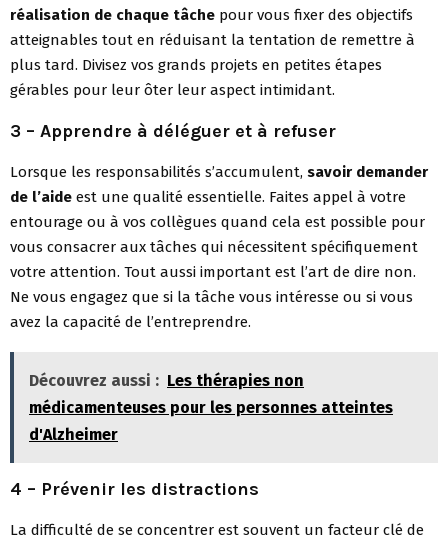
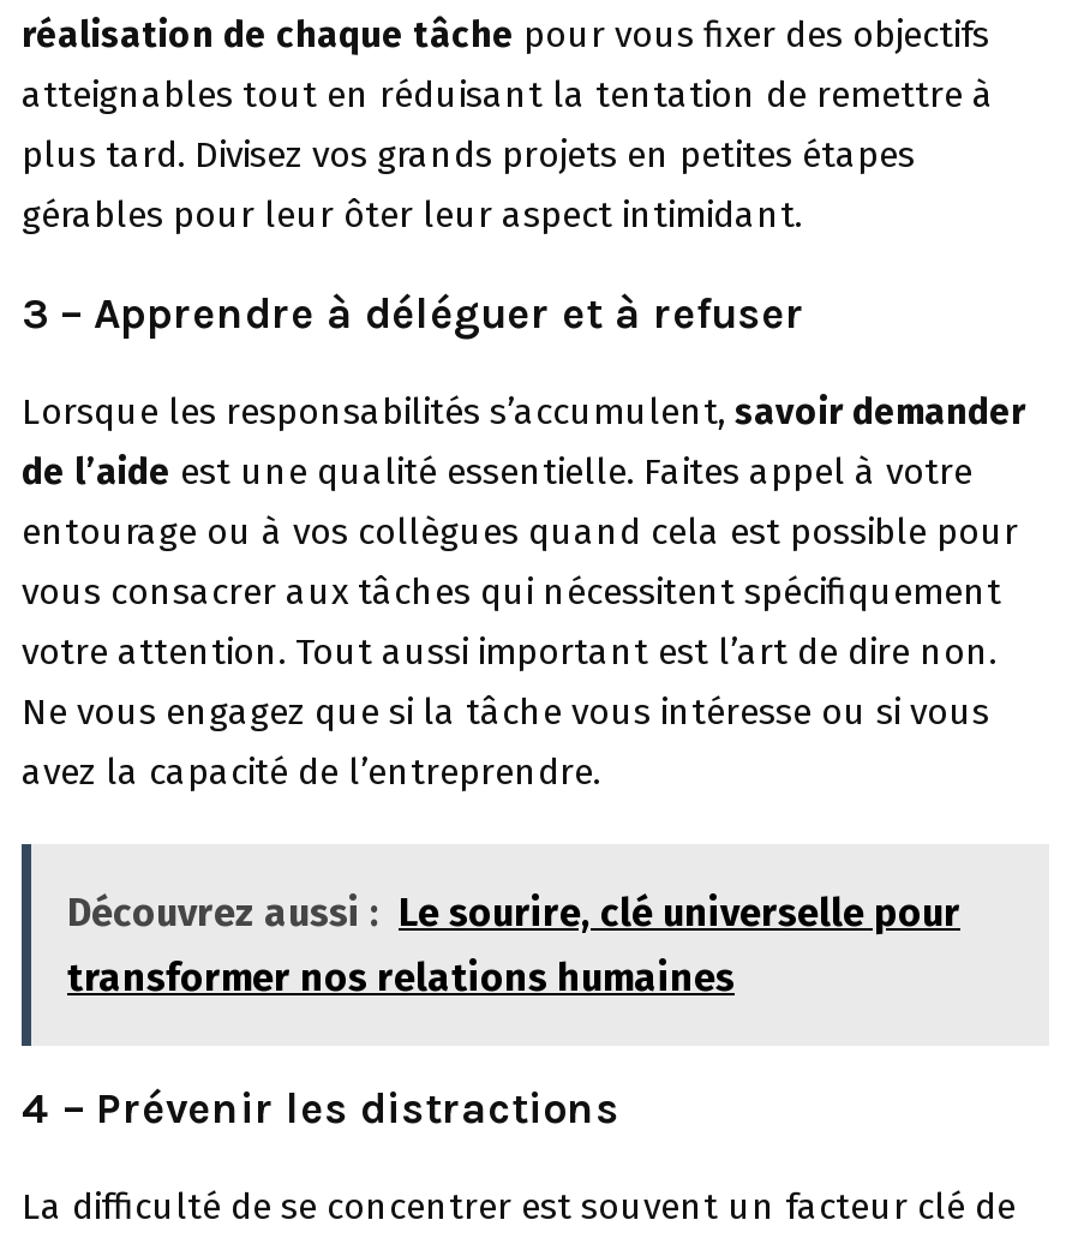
- Découvrez aussi : Les thérapies non
- médicamenteuses pour les personnes atteintes
- d'Alzheimer
+ Découvrez aussi : Le sourire, clé universelle pour
+ transformer nos relations humaines
